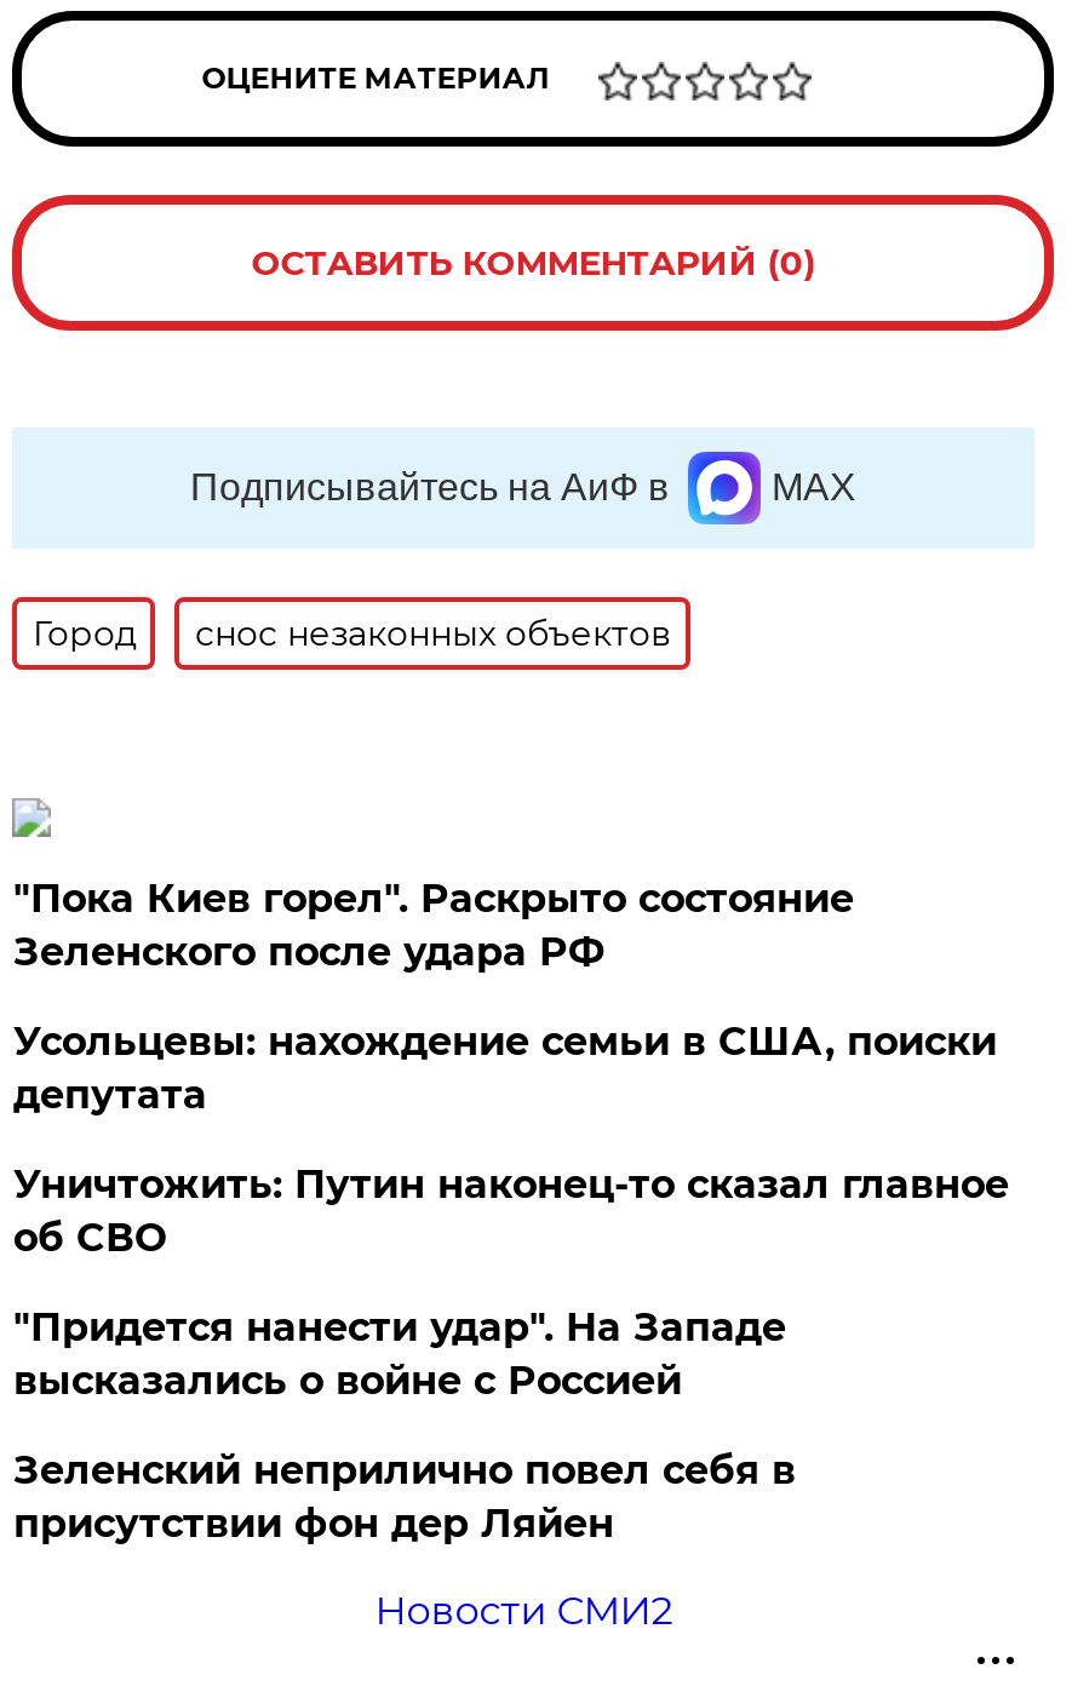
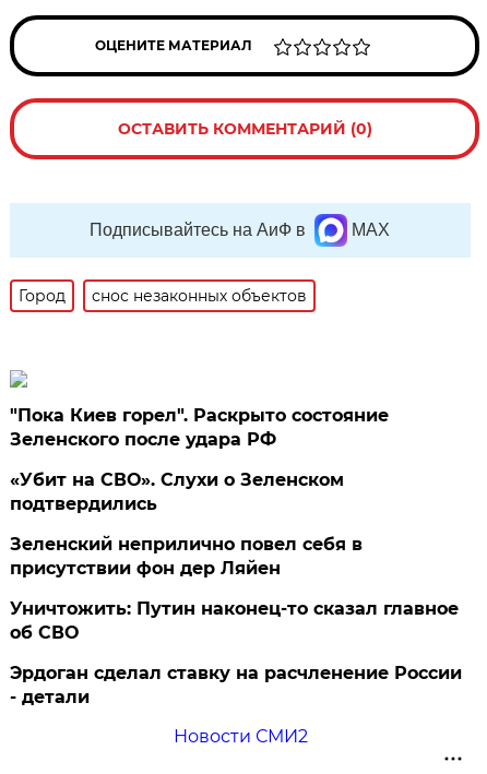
- Усольцевы: нахождение семьи в США, поиски
- депутата
- "Придется нанести удар". На Западе
- высказались о войне с Россией
+ «Убит на СВО». Слухи о Зеленском
+ подтвердились

moved down: Уничтожить: Путин наконец-то сказал главное | об СВО

moved up: Зеленский неприлично повел cебя в | присутствии фон дер Ляйен

+ Эрдоган сделал ставку на расчленение России
+ - детали
